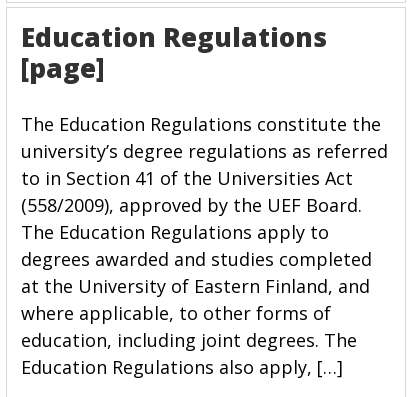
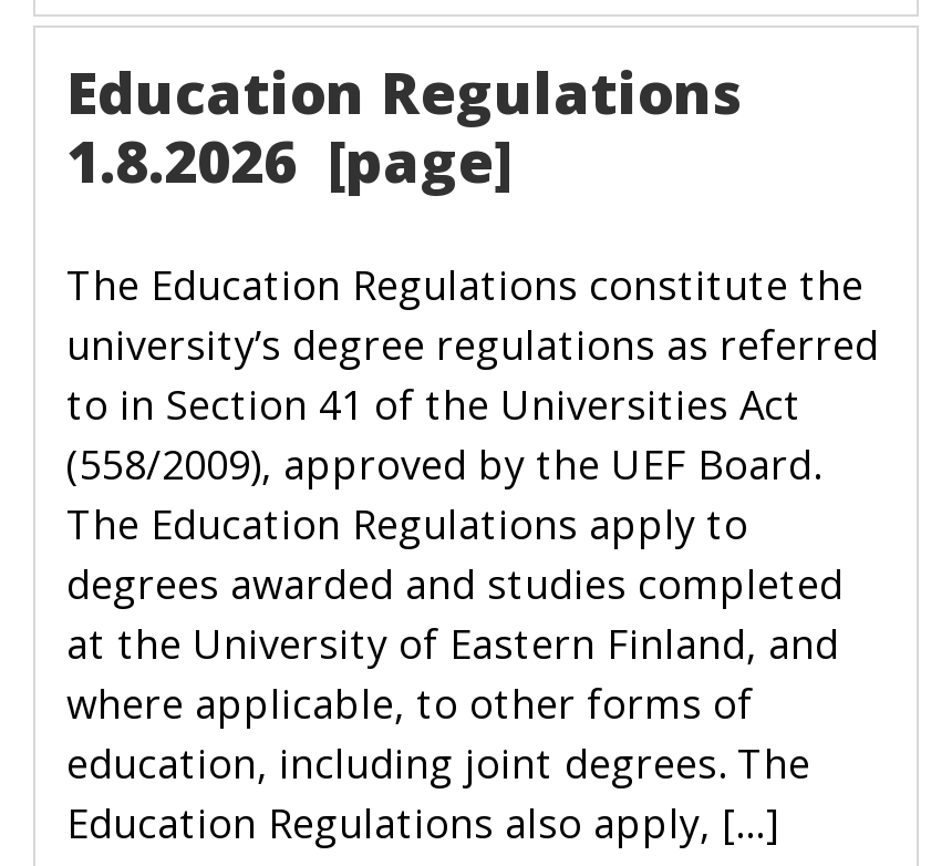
- [page]
+ 1.8.2026 [page]
